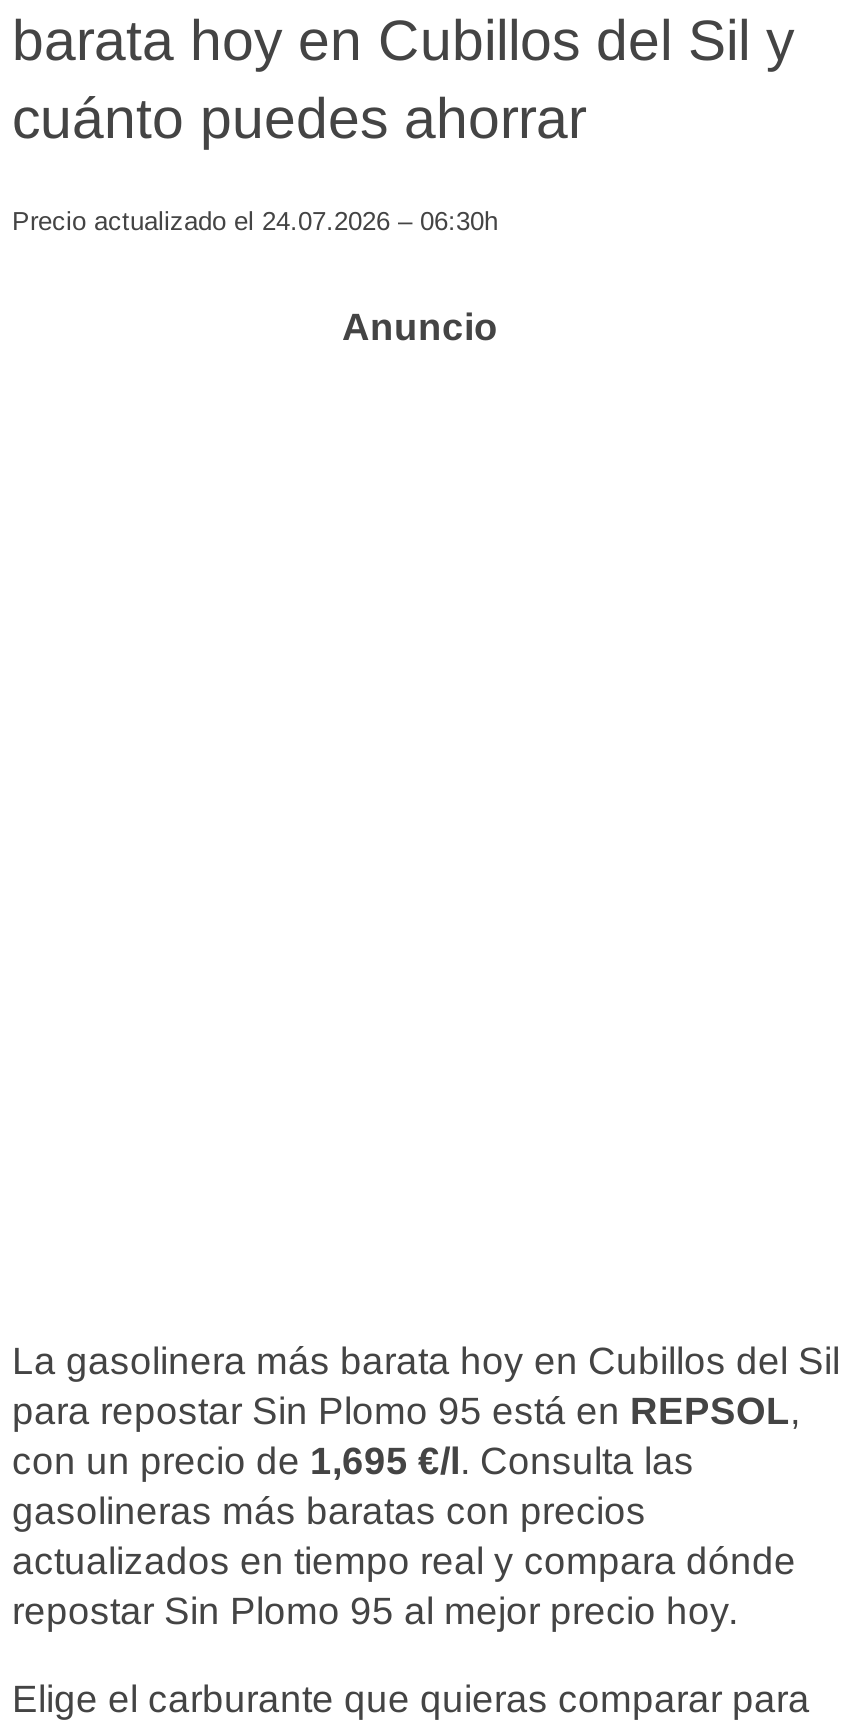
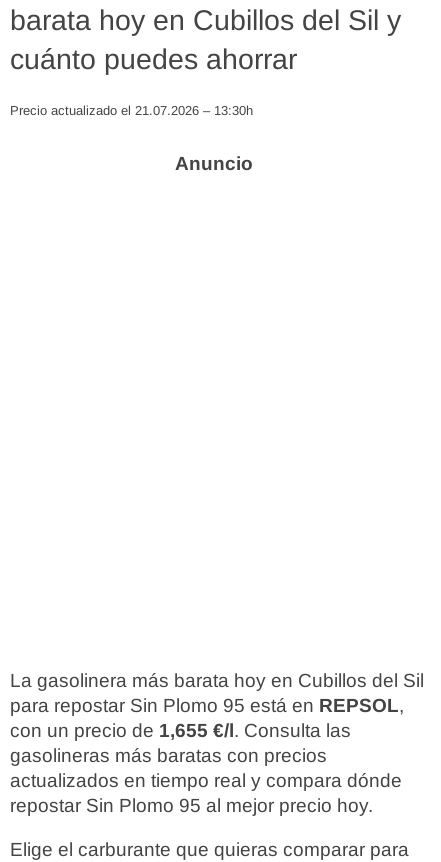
- Precio actualizado el 24.07.2026 – 06:30h
+ Precio actualizado el 21.07.2026 – 13:30h

- con un precio de 1,695 €/l. Consulta las
+ con un precio de 1,655 €/l. Consulta las
